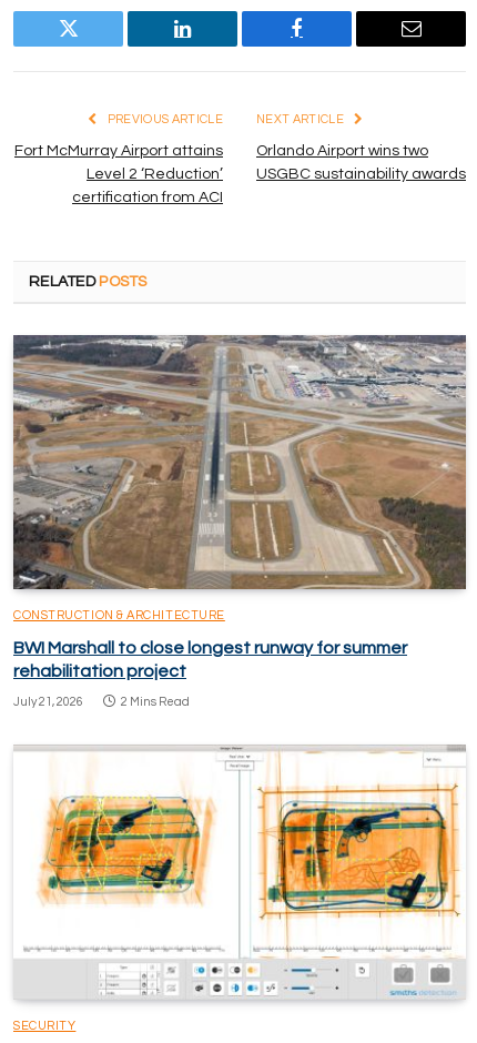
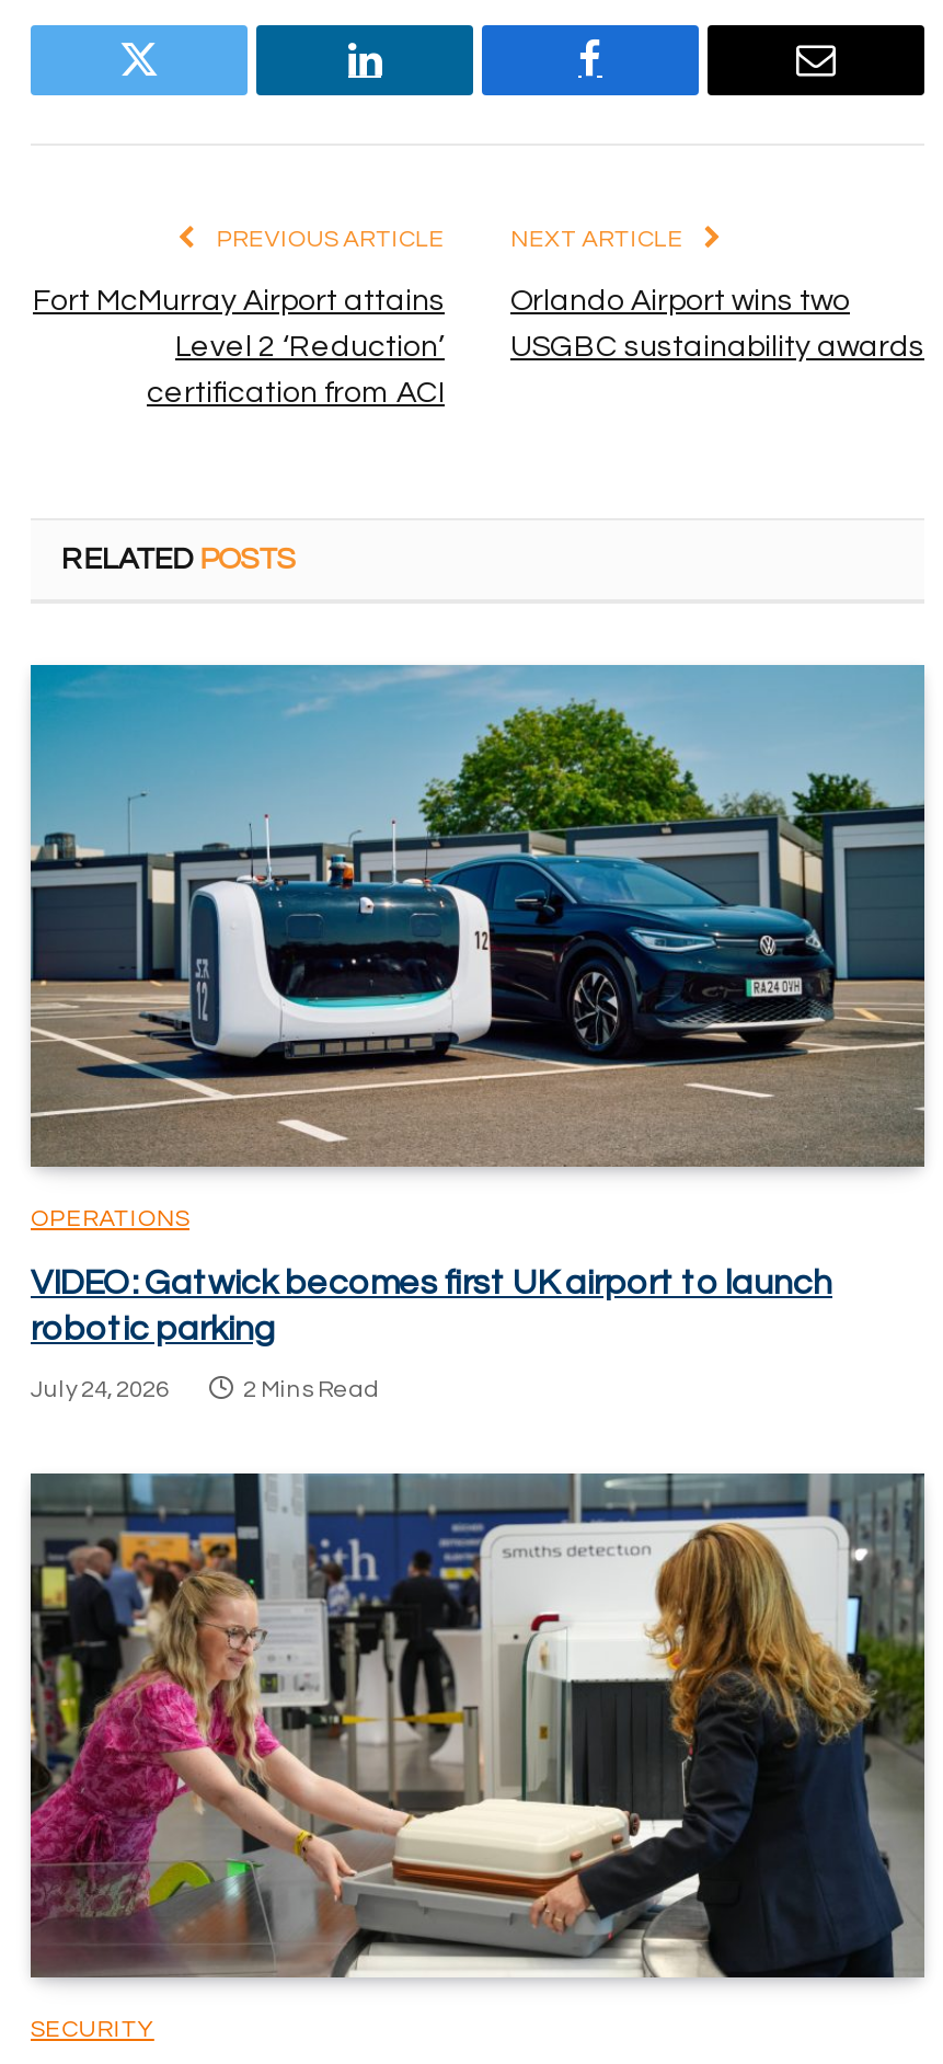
- [image]
- CONSTRUCTION & ARCHITECTURE
+ [image]
+ OPERATIONS

- BWI Marshall to close longest runway for summer
- rehabilitation project
+ VIDEO: Gatwick becomes first UK airport to launch
+ robotic parking

- July 21, 2026
+ July 24, 2026

- [image]
+ [image]
